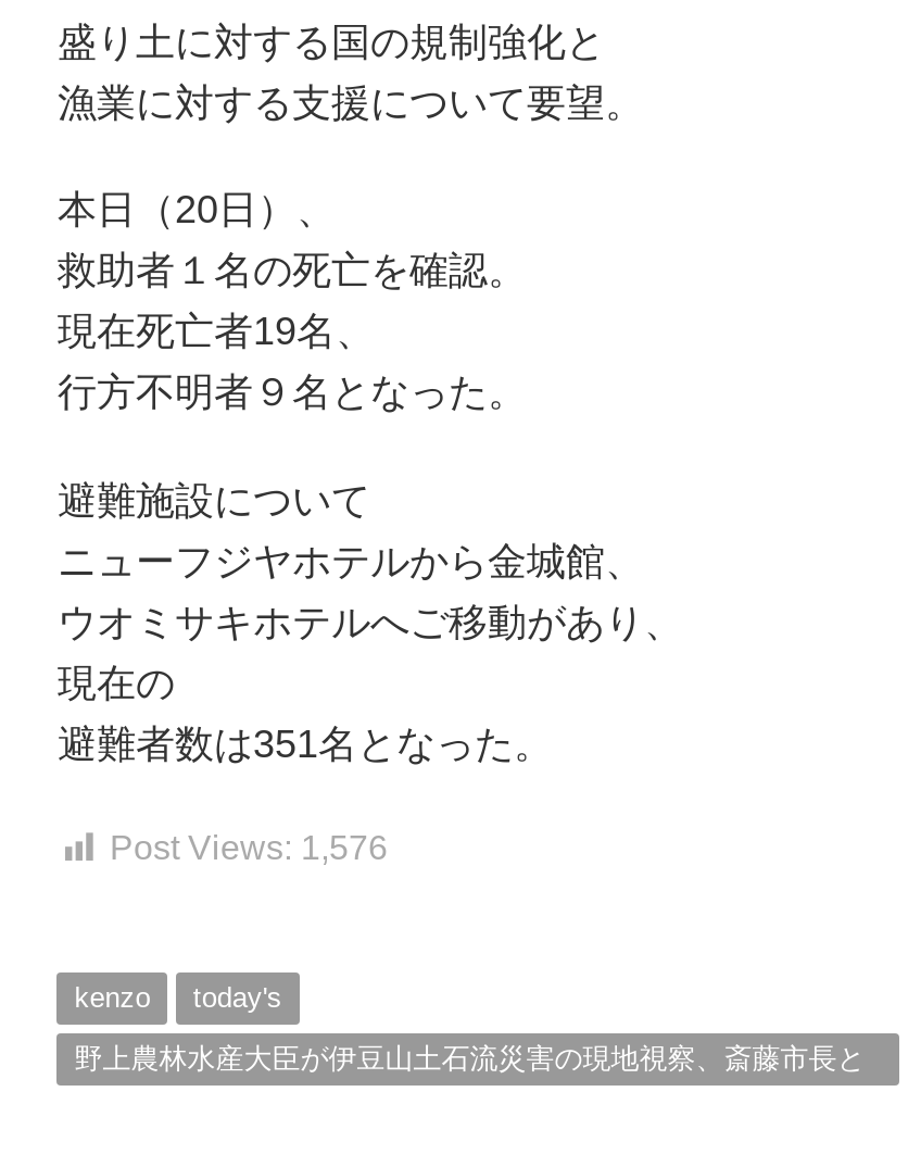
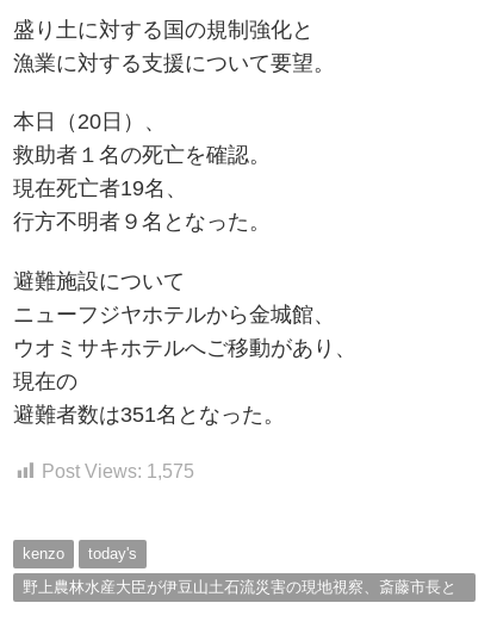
- Post Views: 1,576
+ Post Views: 1,575
